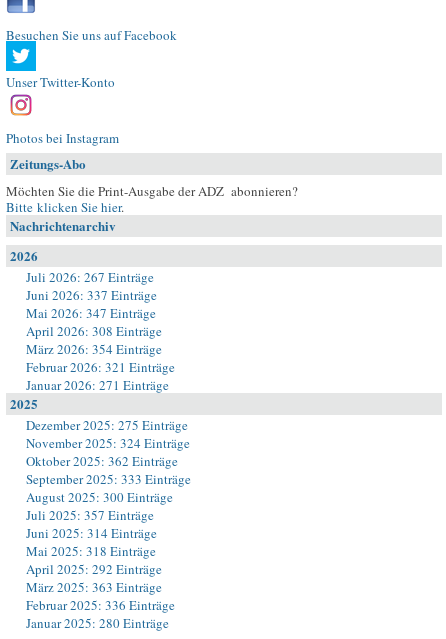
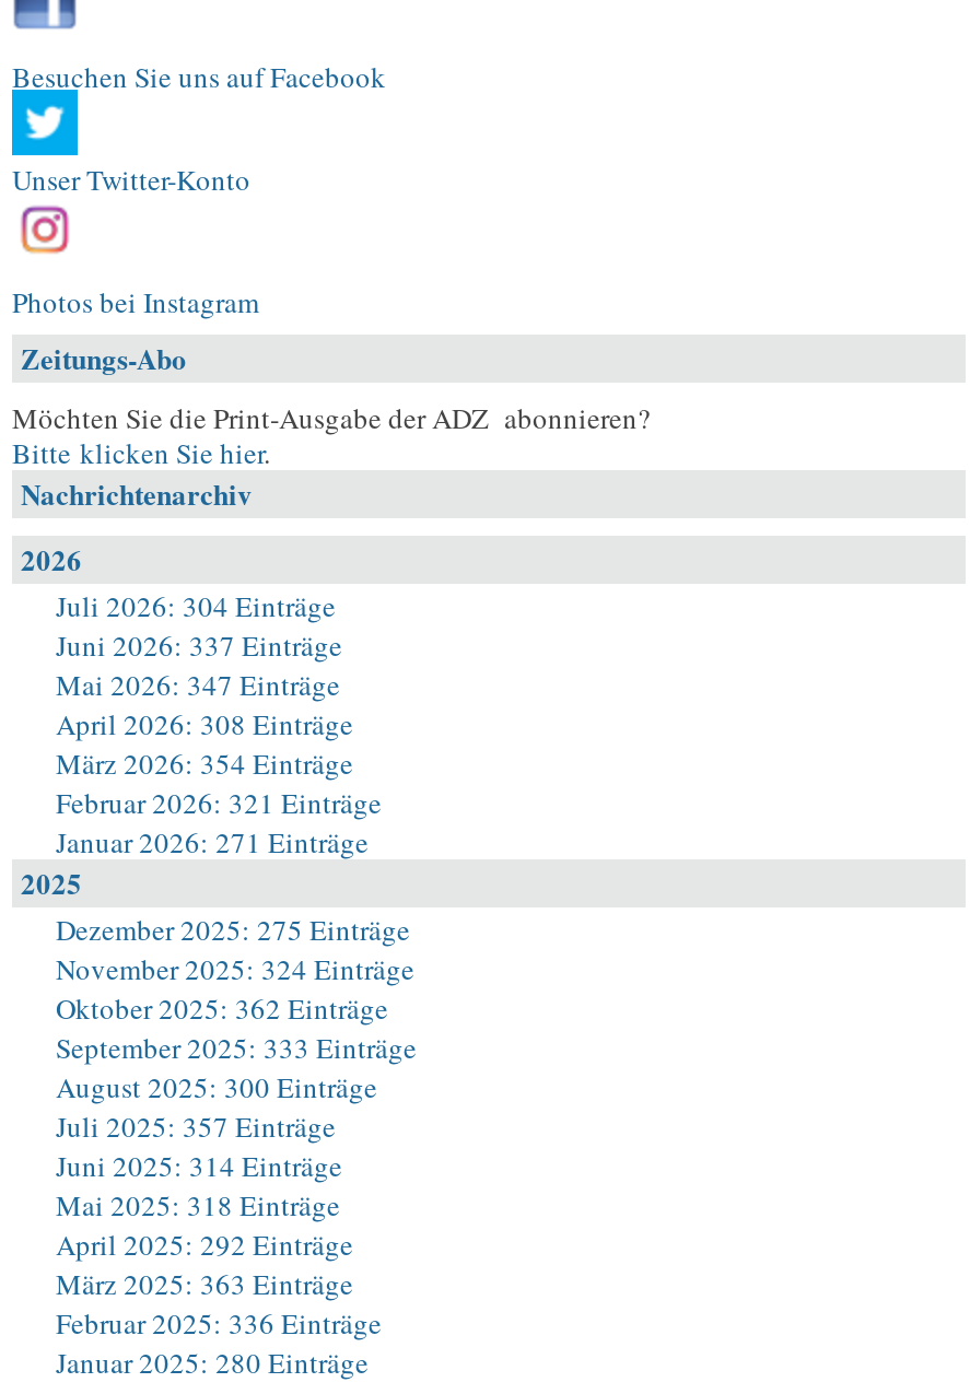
- Juli 2026: 267 Einträge
+ Juli 2026: 304 Einträge
